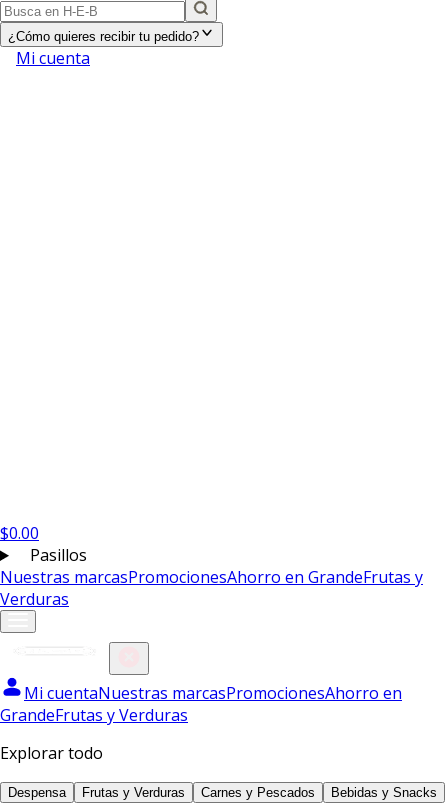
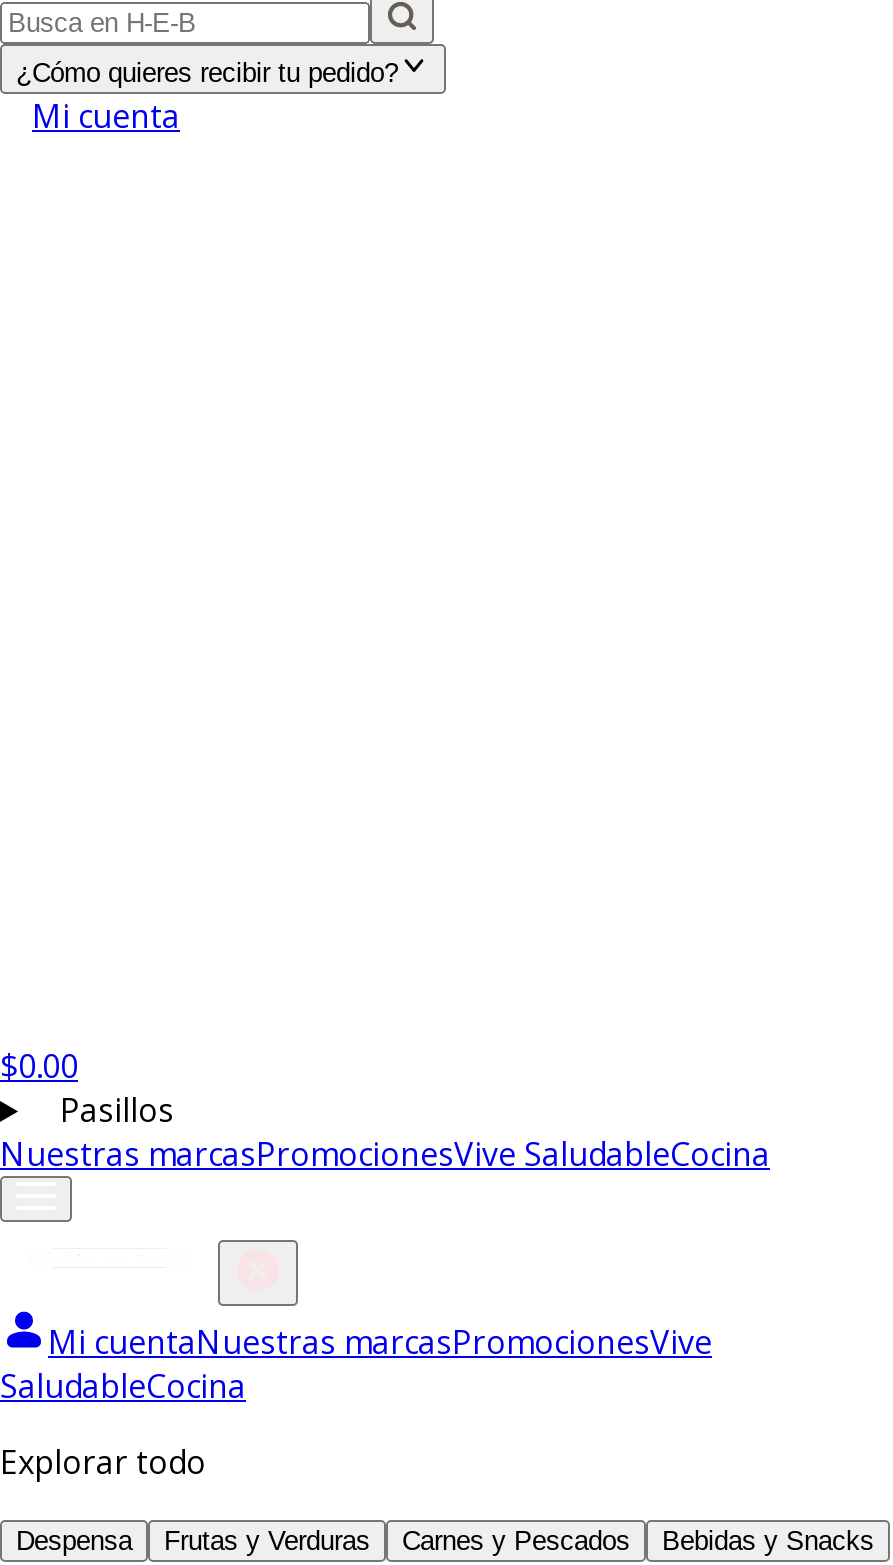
- Nuestras marcasPromocionesAhorro en GrandeFrutas y
- Verduras
+ Nuestras marcasPromocionesVive SaludableCocina

- Mi cuentaNuestras marcasPromocionesAhorro en
- GrandeFrutas y Verduras
+ Mi cuentaNuestras marcasPromocionesVive
+ SaludableCocina
